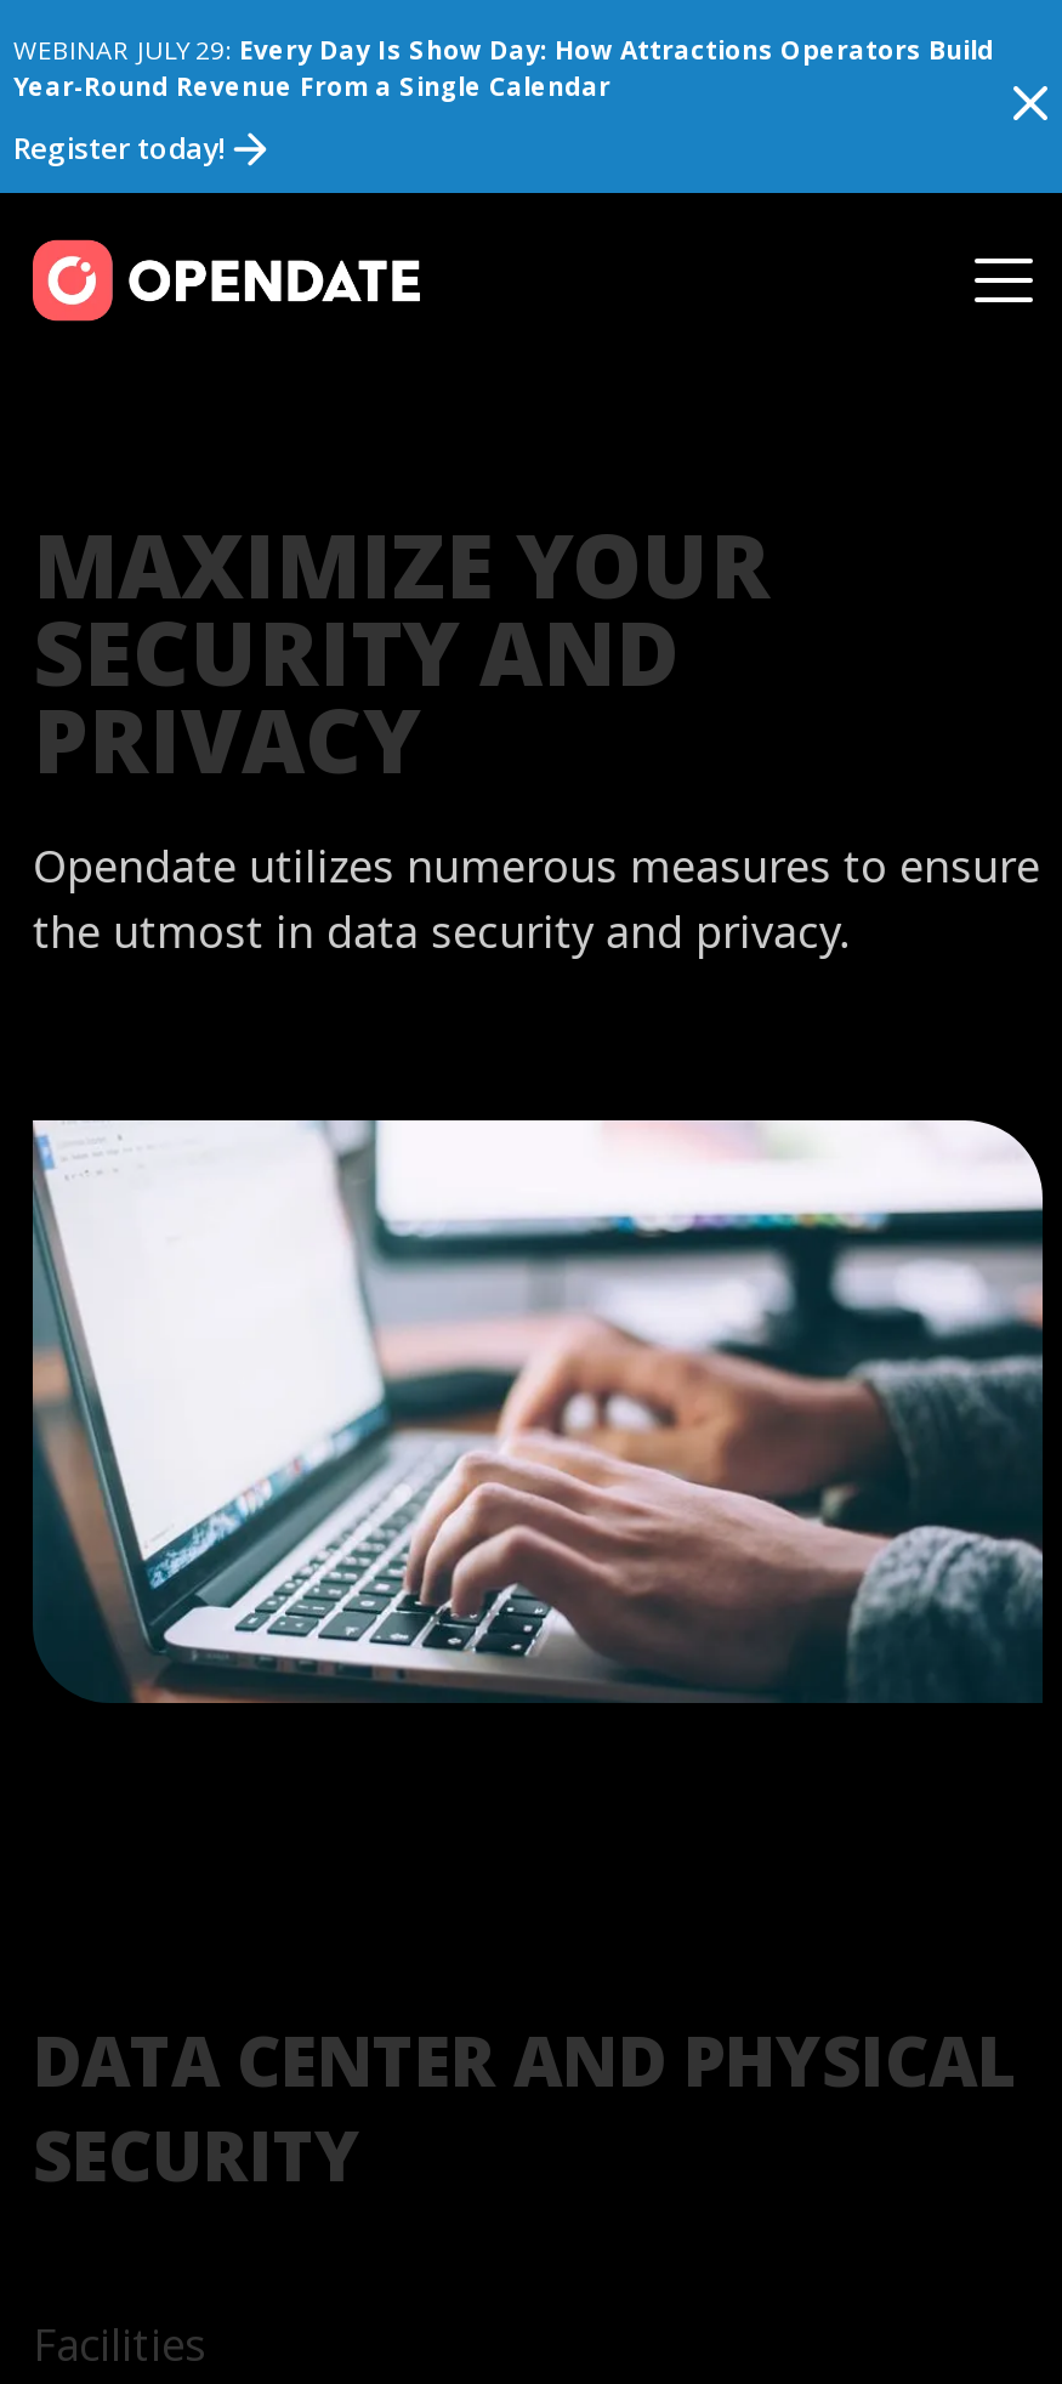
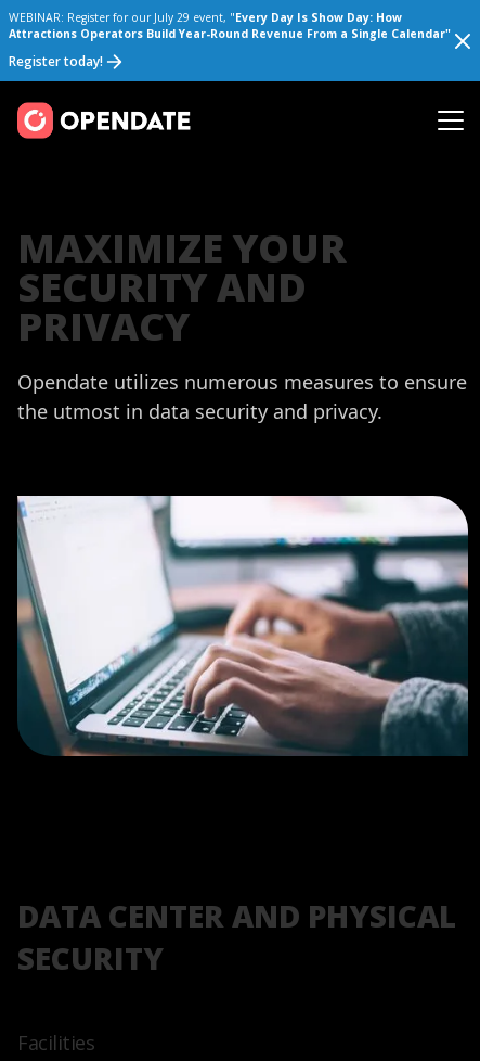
- WEBINAR JULY 29: Every Day Is Show Day: How Attractions Operators Build
- Year-Round Revenue From a Single Calendar
+ WEBINAR: Register for our July 29 event, " Every Day Is Show Day: How
+ Attractions Operators Build Year-Round Revenue From a Single Calendar"
